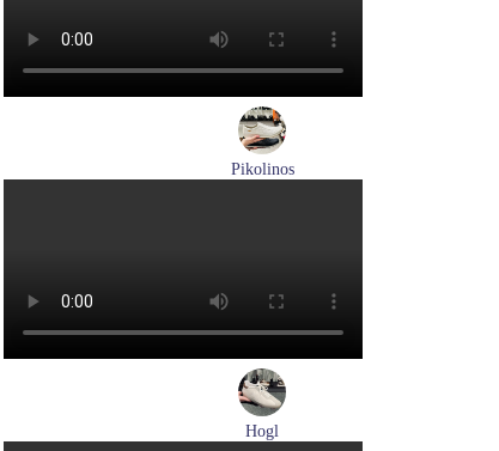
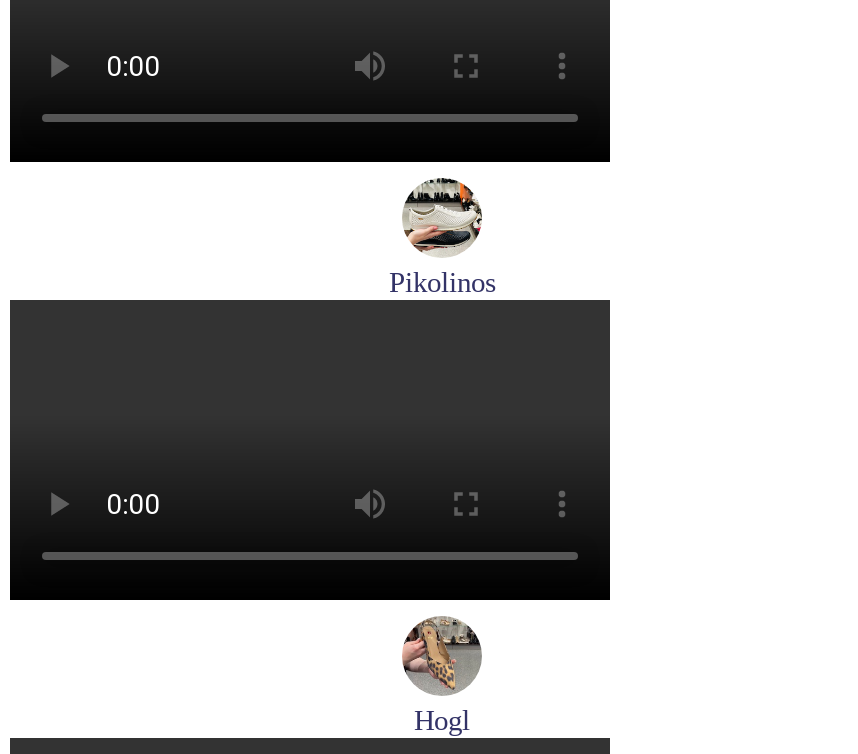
- [image]
+ [image]
